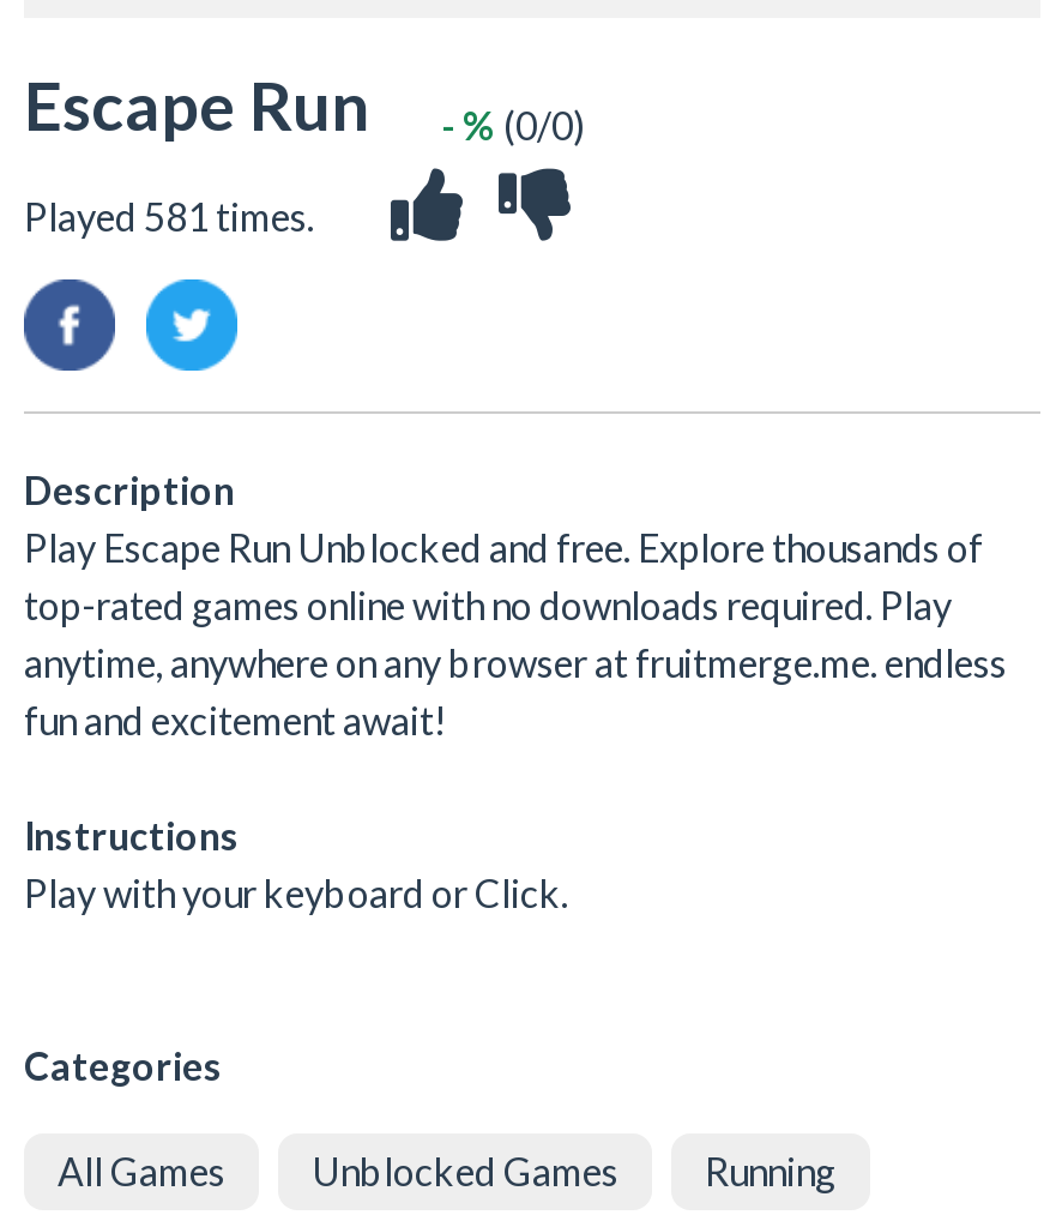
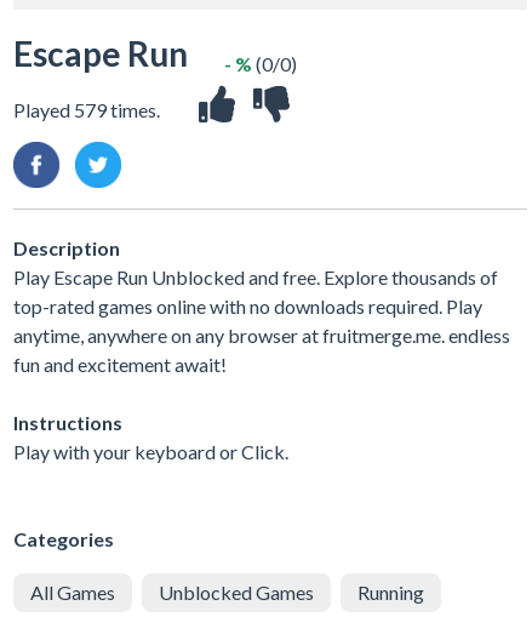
- Played 581 times.
+ Played 579 times.
